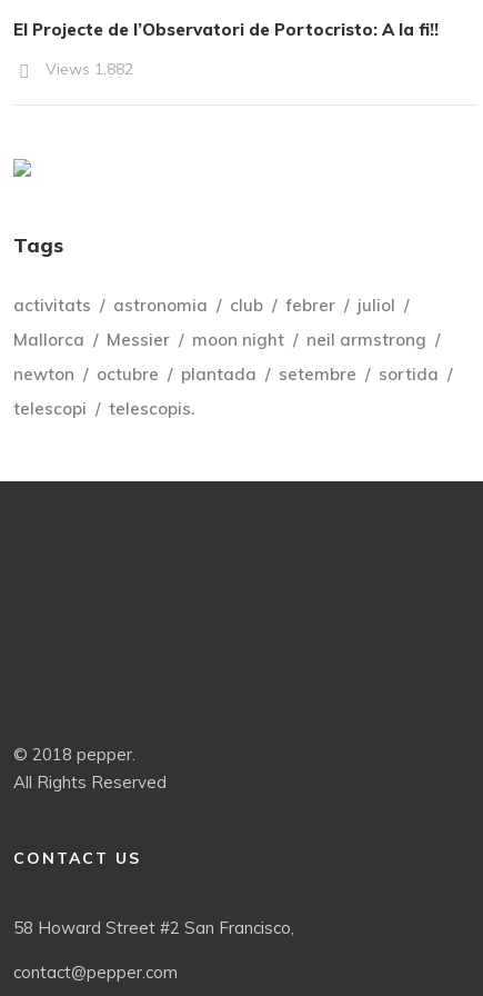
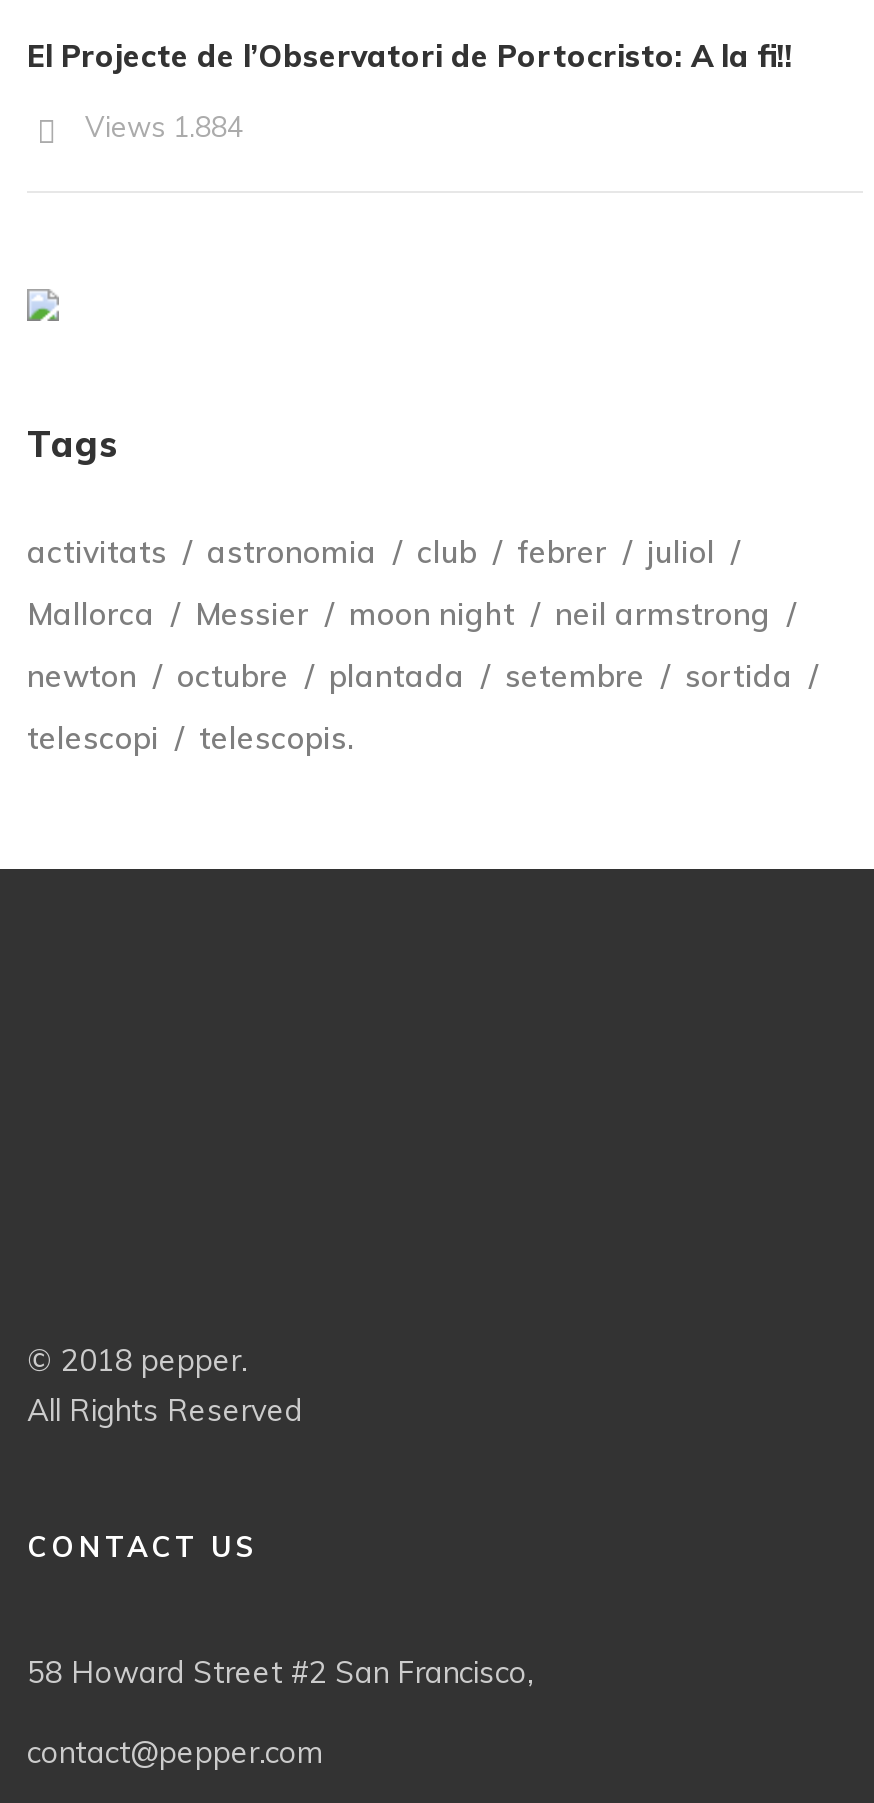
- Views 1.882
+ Views 1.884
